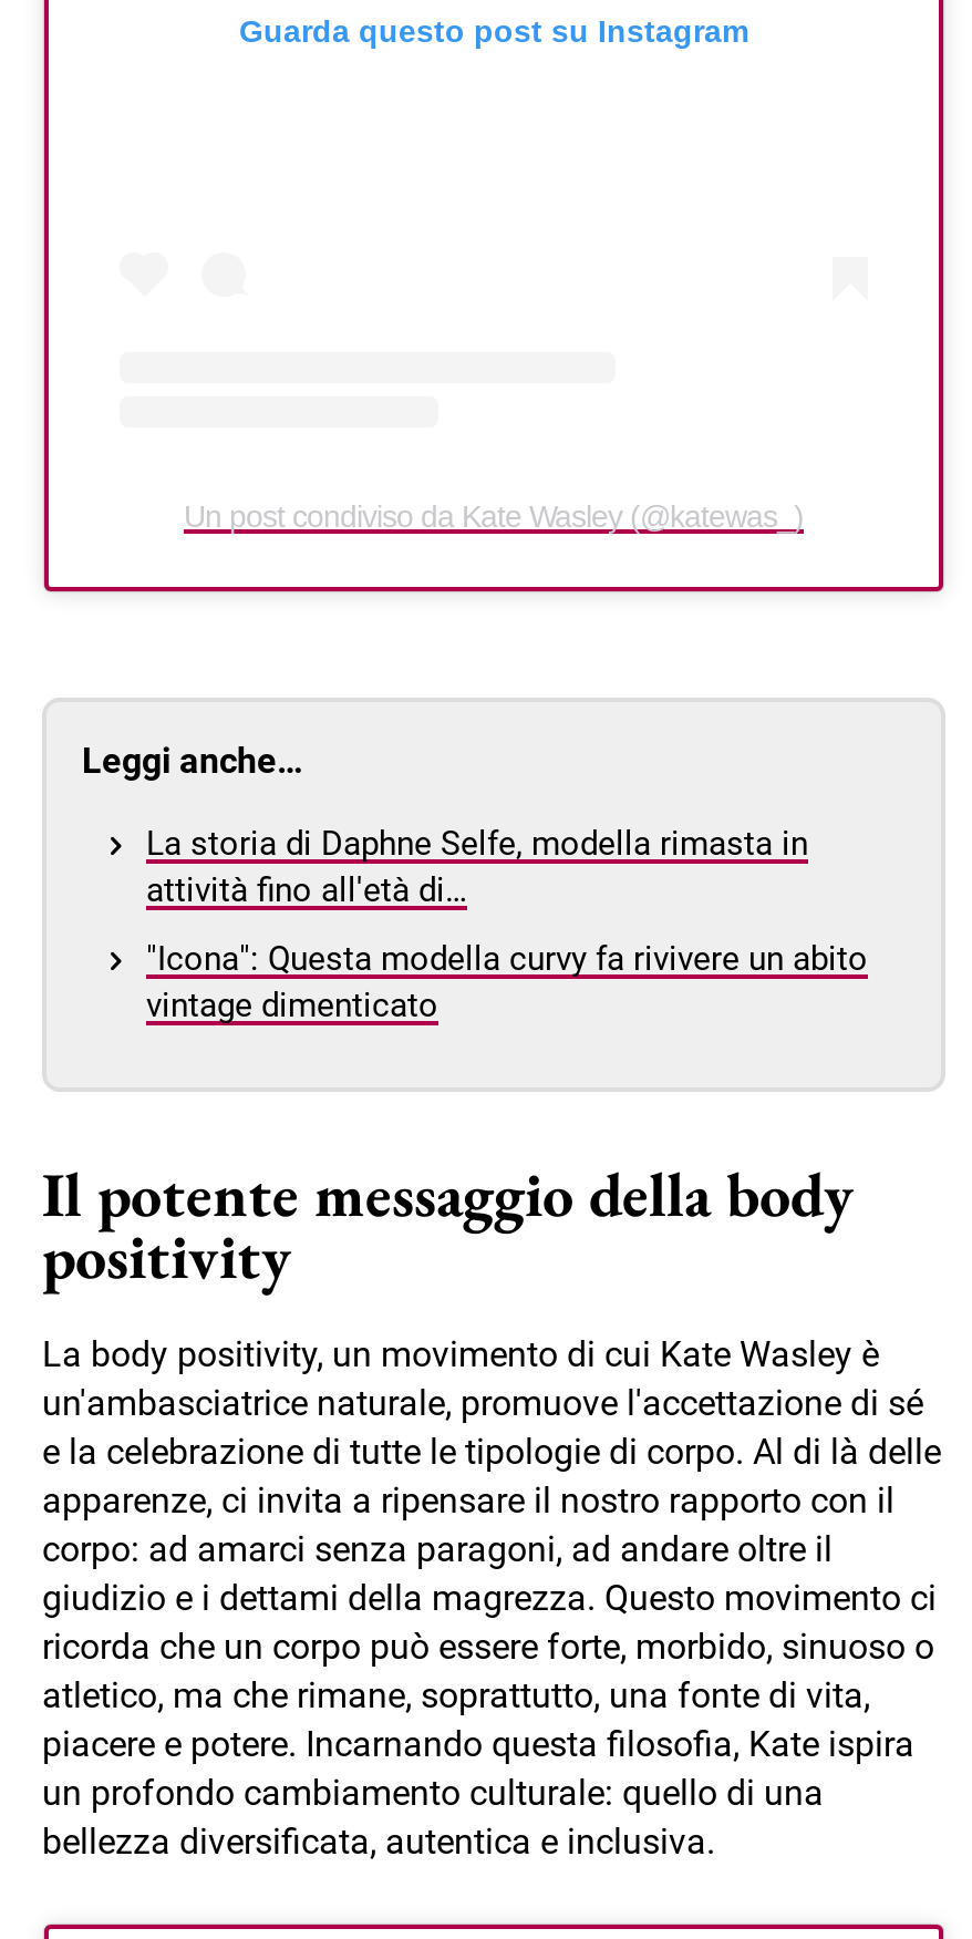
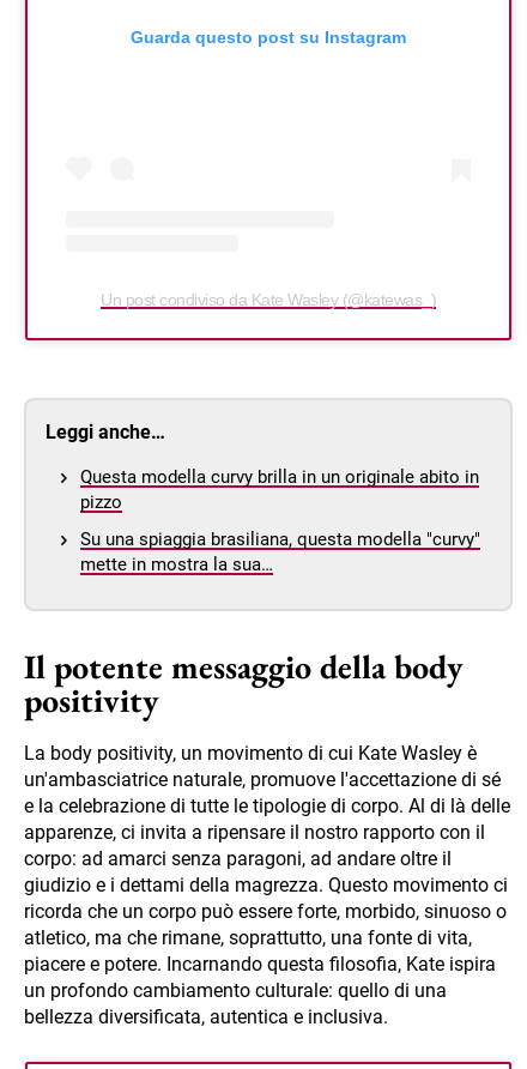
- La storia di Daphne Selfe, modella rimasta in
- attività fino all'età di…
+ Questa modella curvy brilla in un originale abito in
+ pizzo

- "Icona": Questa modella curvy fa rivivere un abito
- vintage dimenticato
+ Su una spiaggia brasiliana, questa modella "curvy"
+ mette in mostra la sua…
